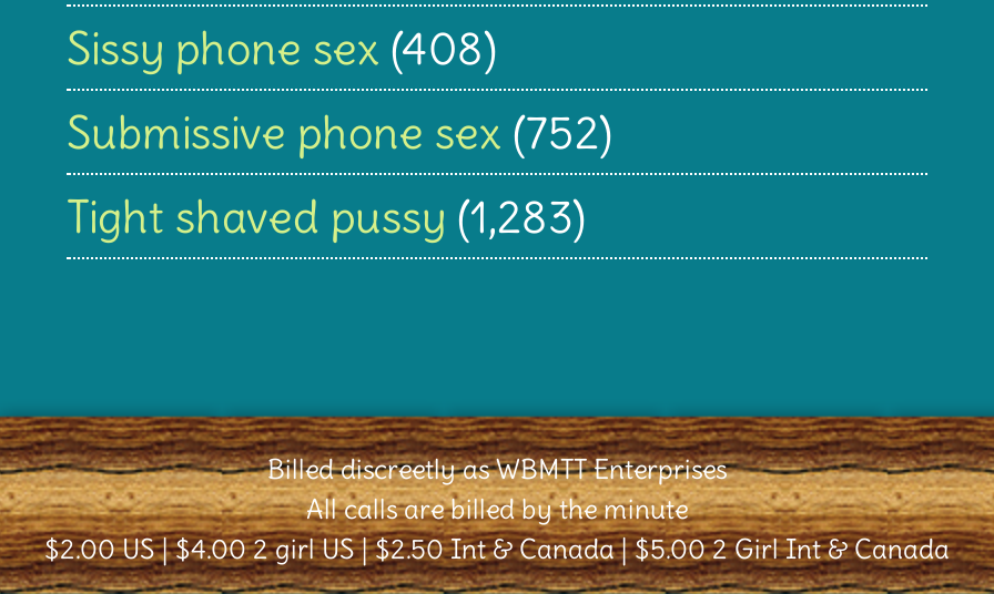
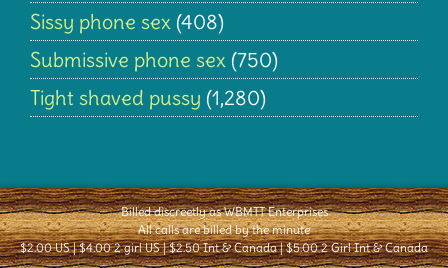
- Submissive phone sex (752)
+ Submissive phone sex (750)

- Tight shaved pussy (1,283)
+ Tight shaved pussy (1,280)
